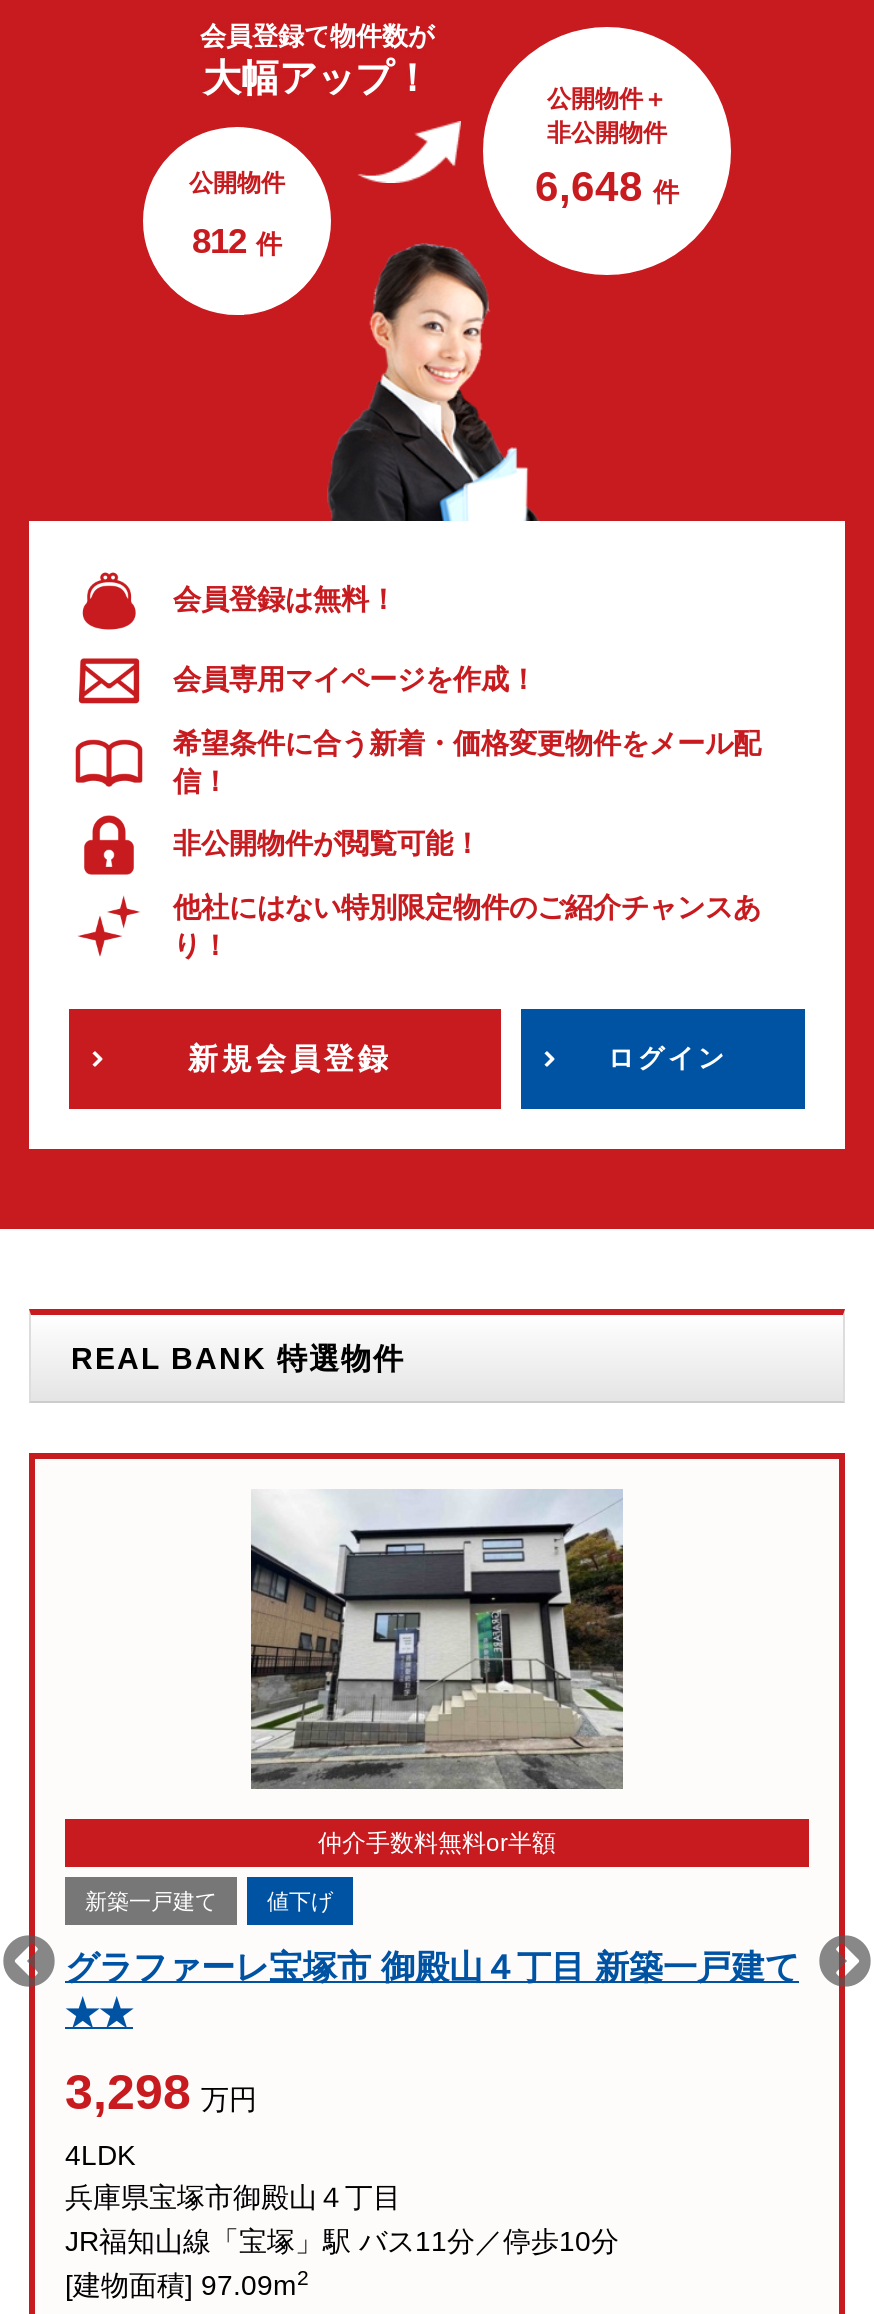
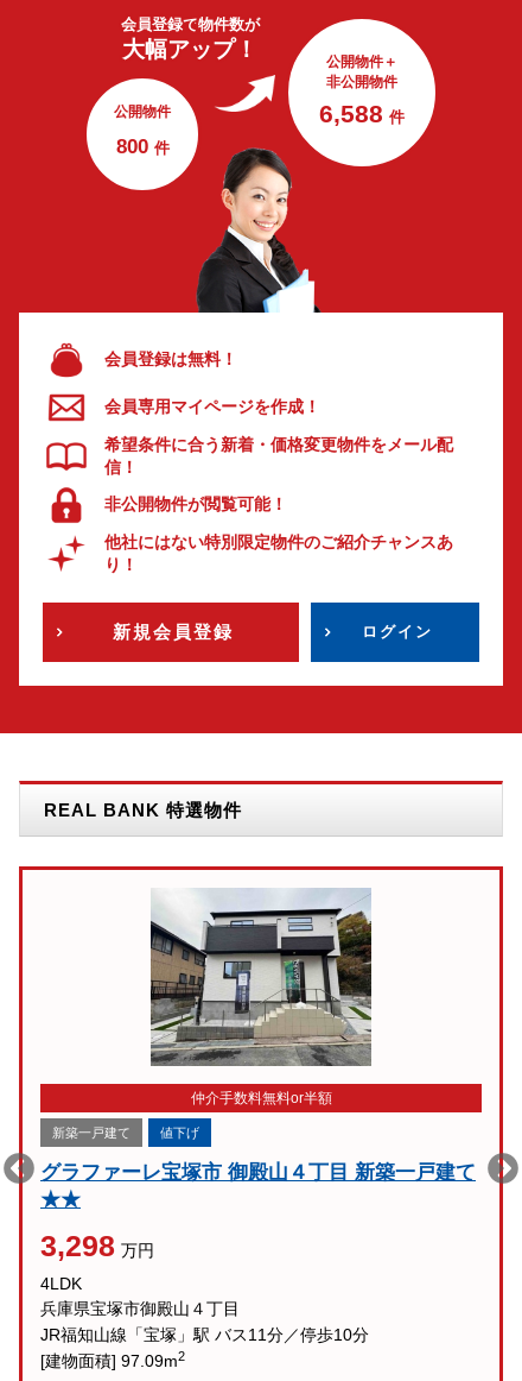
- 6,648 件
+ 6,588 件

- 812 件
+ 800 件
